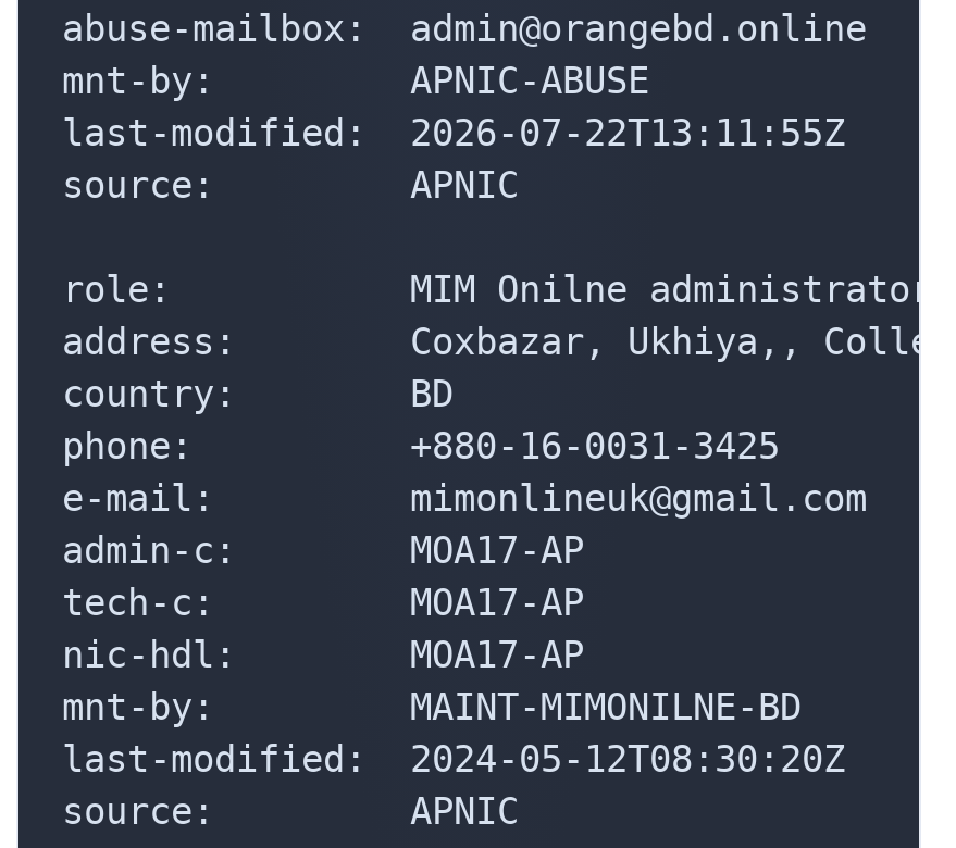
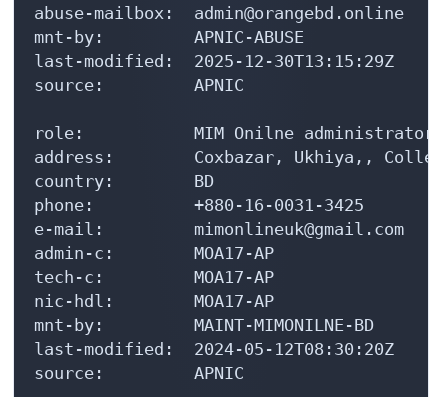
- last-modified: 2026-07-22T13:11:55Z
+ last-modified: 2025-12-30T13:15:29Z
